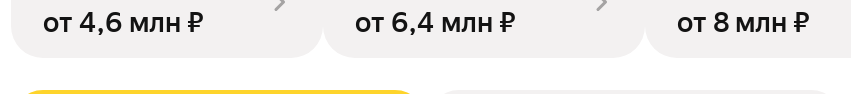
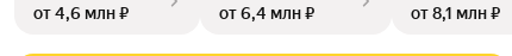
- от 8 млн ₽
+ от 8,1 млн ₽
